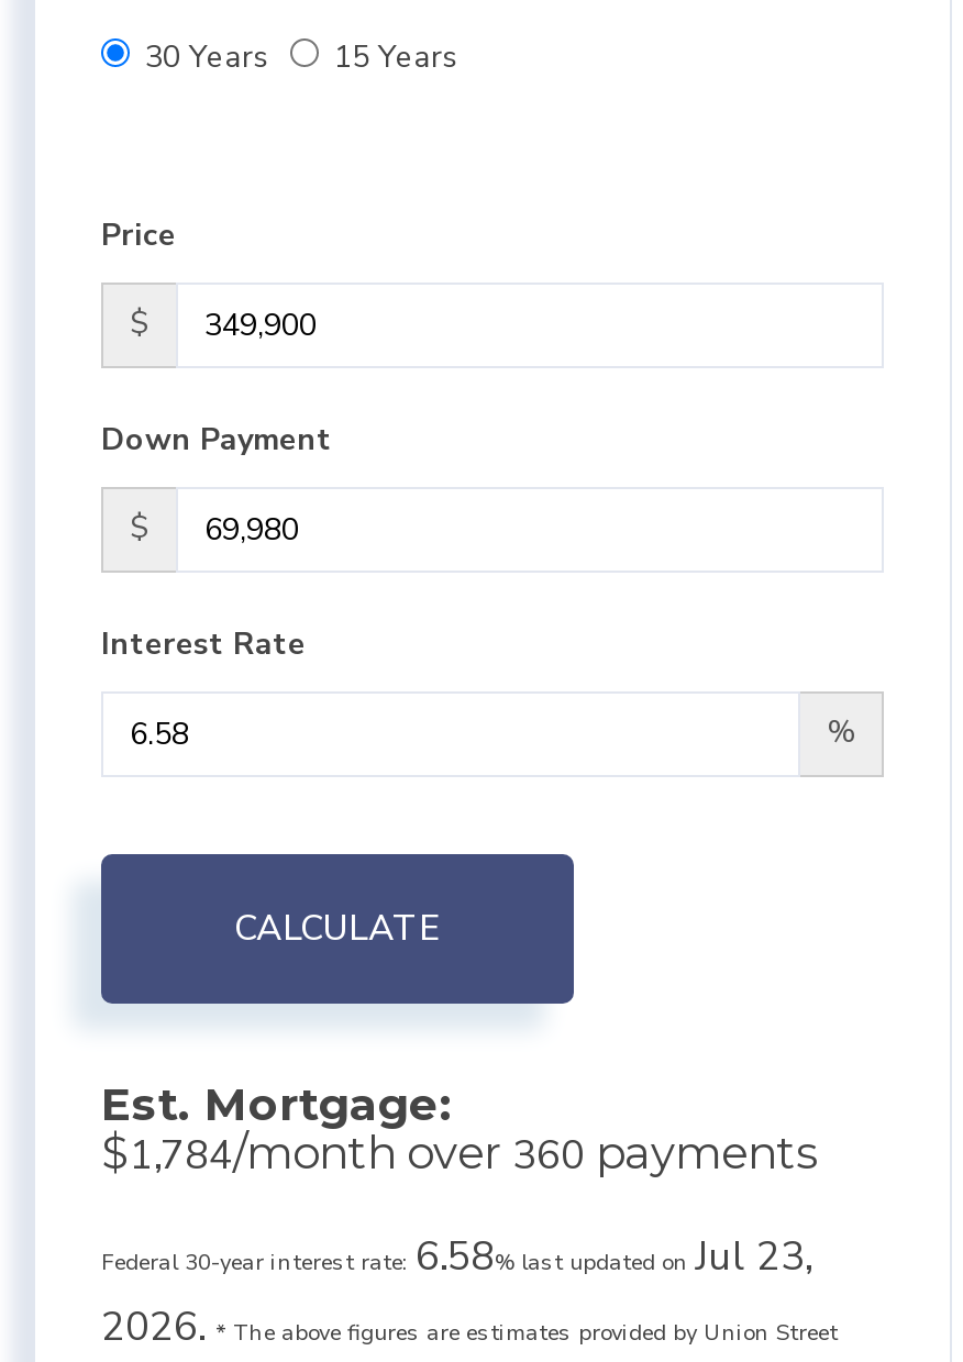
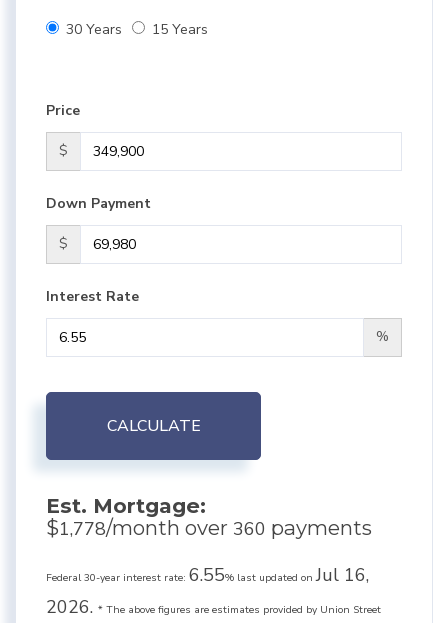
- $1,784/month over 360 payments
+ $1,778/month over 360 payments

- Federal 30-year interest rate: 6.58% last updated on Jul 23,
+ Federal 30-year interest rate: 6.55% last updated on Jul 16,
